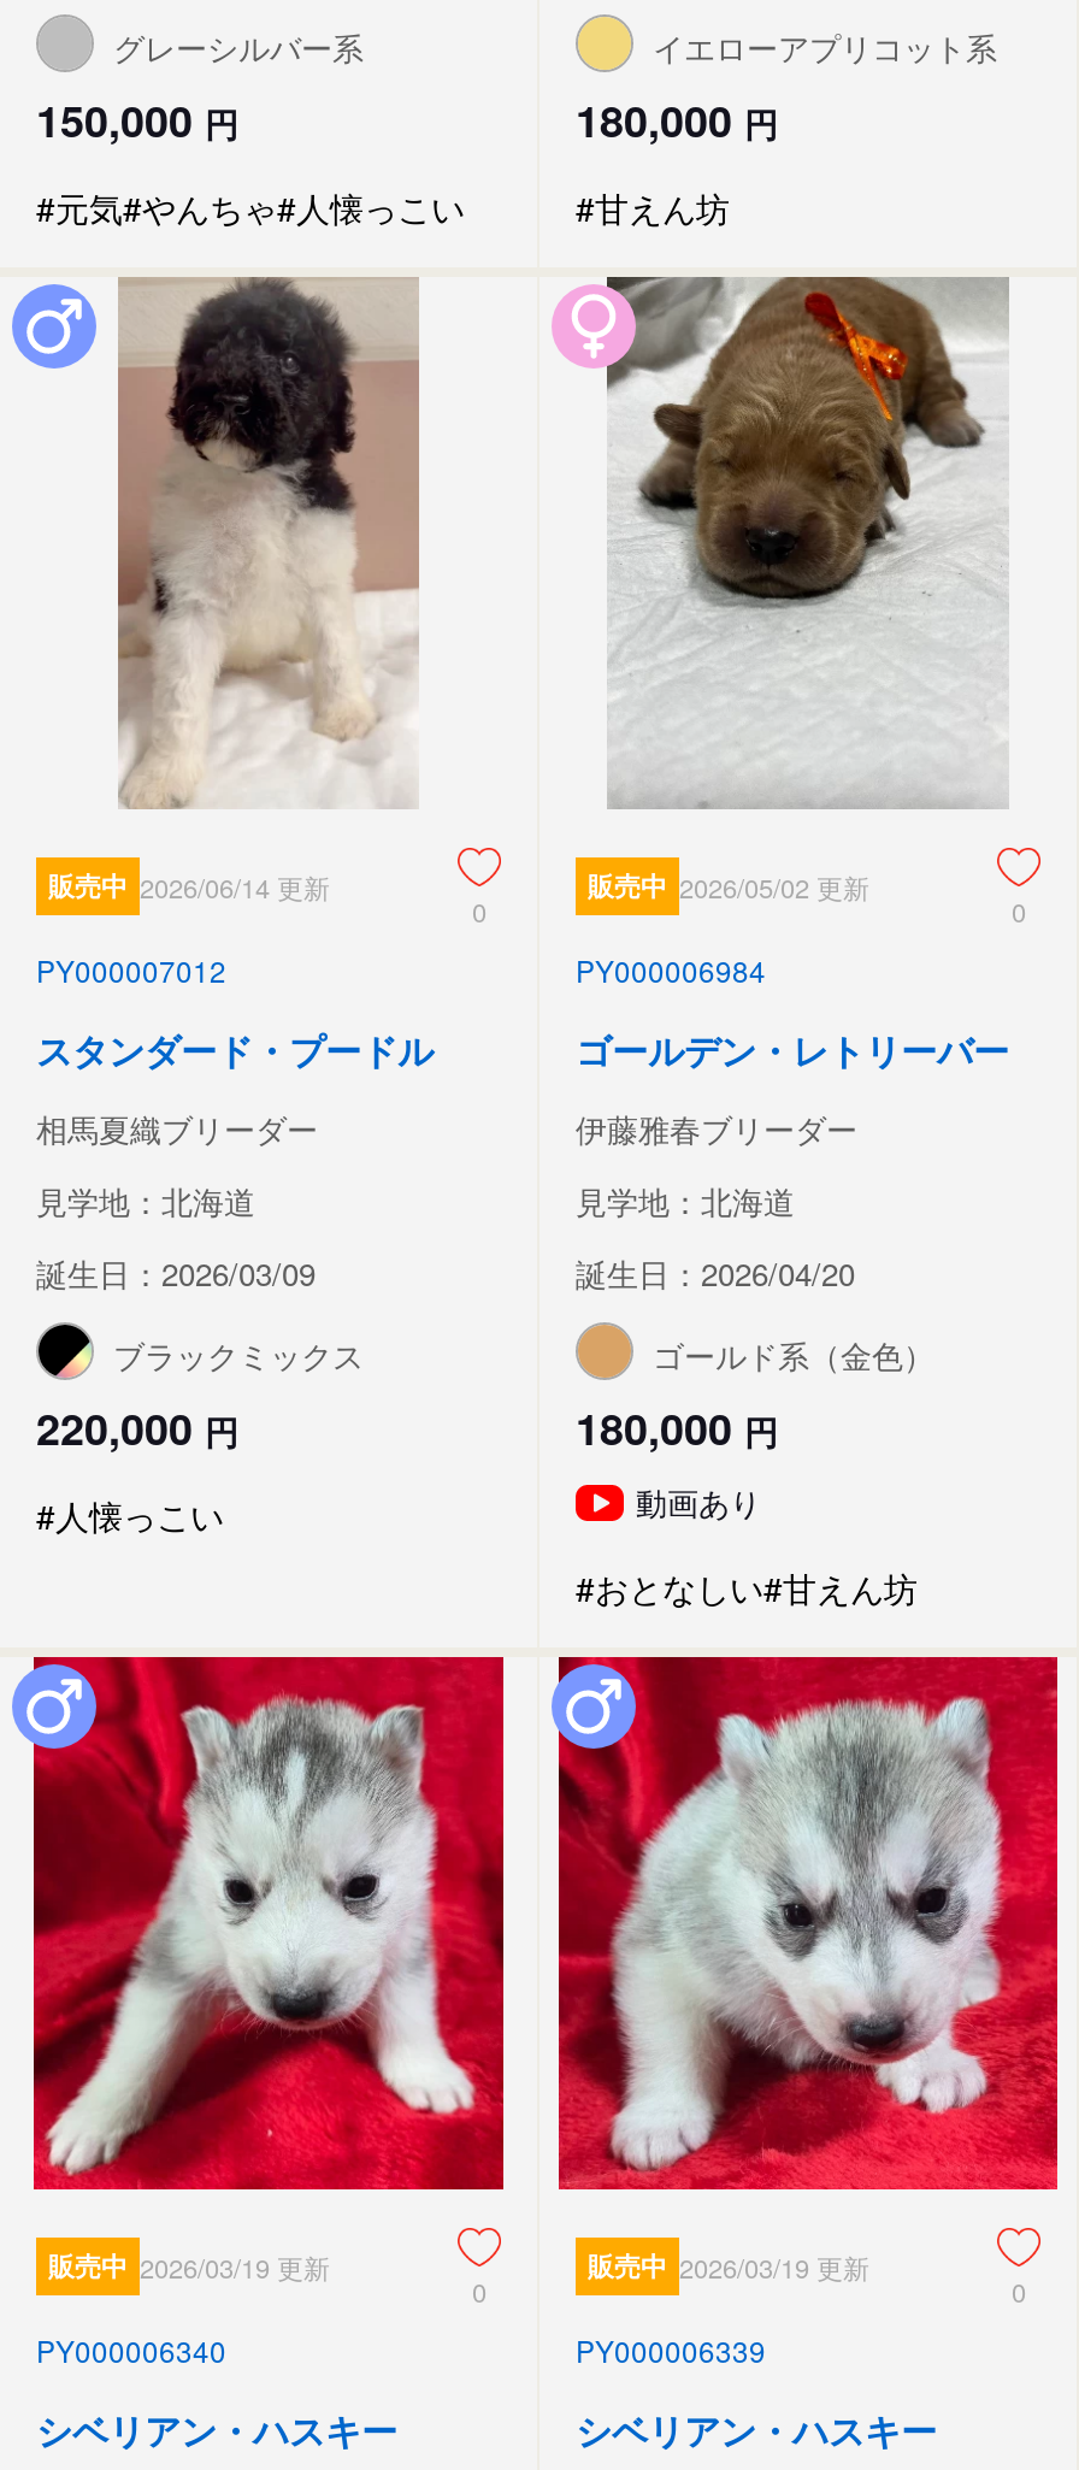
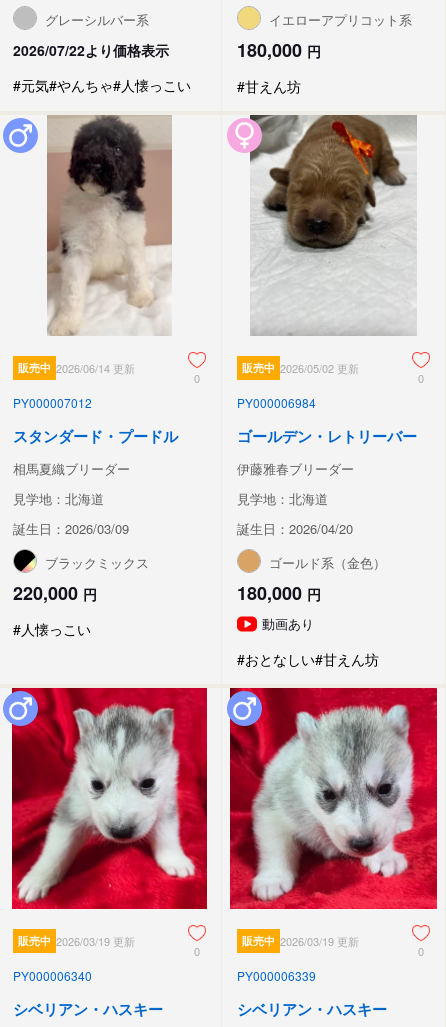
- 150,000 円
+ 2026/07/22より価格表示
